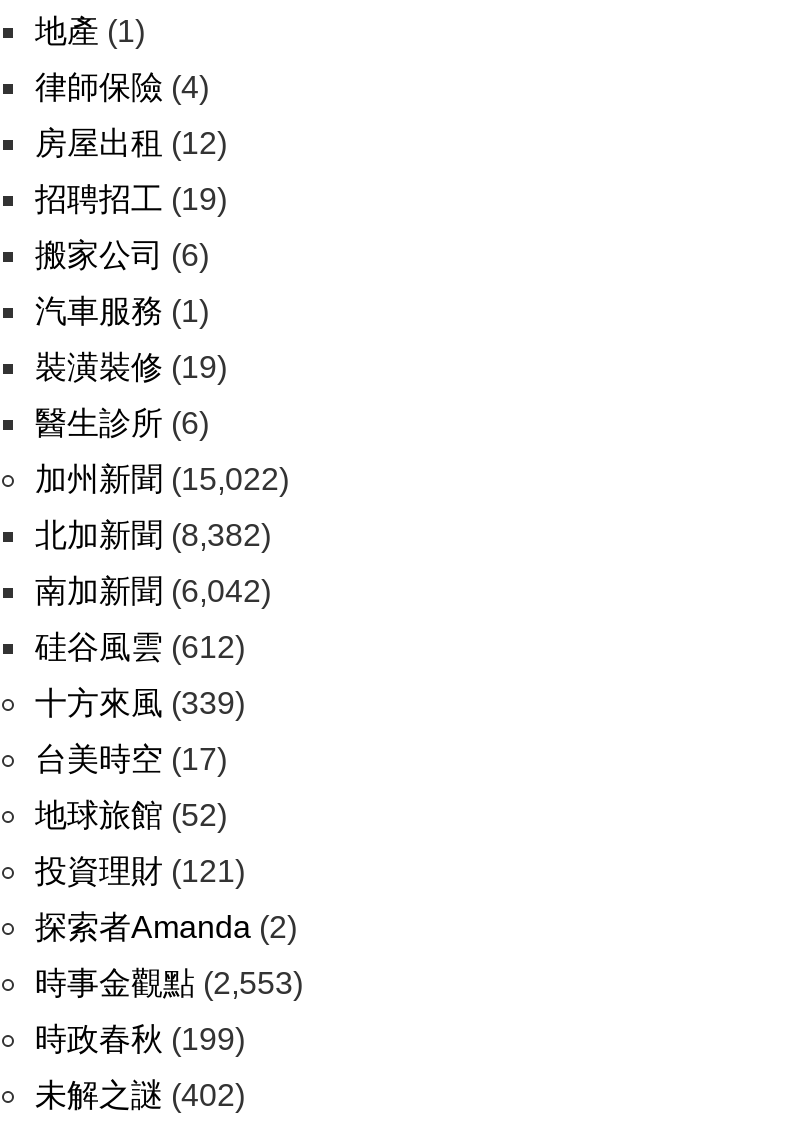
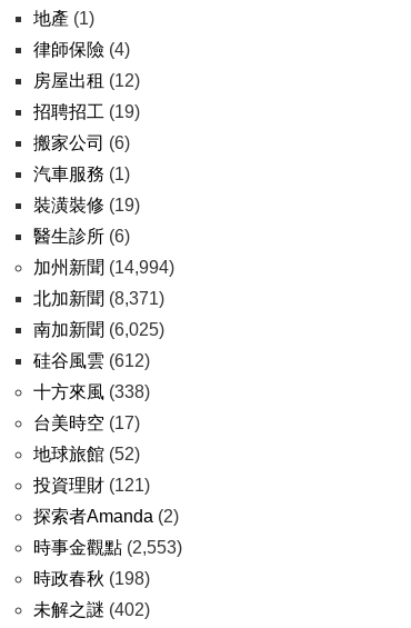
- 加州新聞(15,022)
+ 加州新聞(14,994)

- 北加新聞(8,382)
+ 北加新聞(8,371)

- 南加新聞(6,042)
+ 南加新聞(6,025)

- 十方來風(339)
+ 十方來風(338)

- 時政春秋(199)
+ 時政春秋(198)
